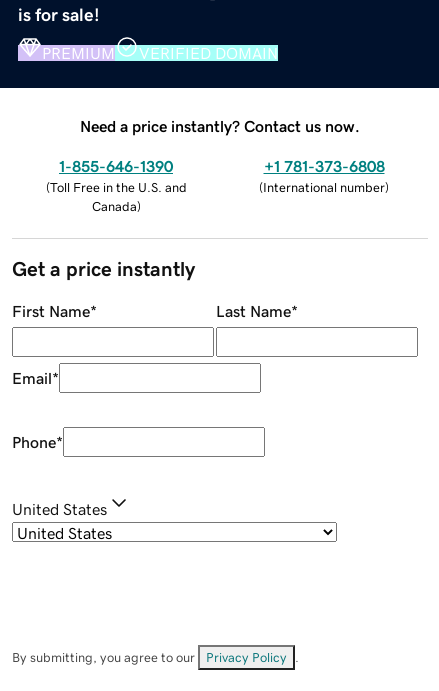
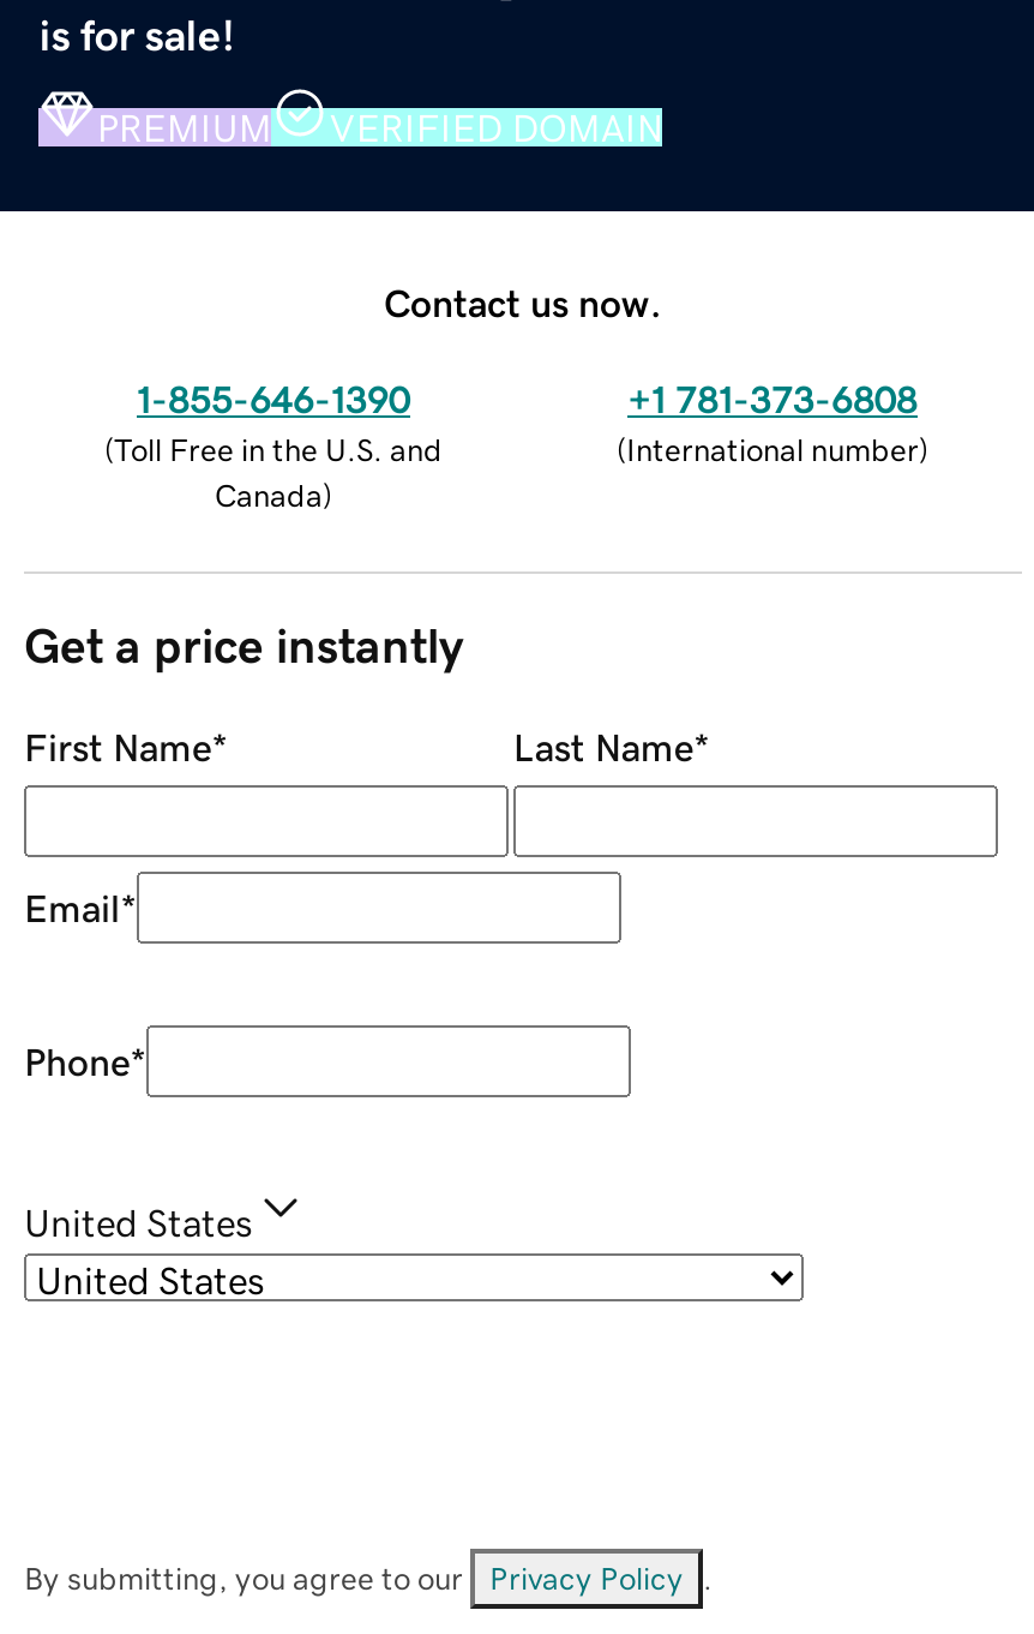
- Need a price instantly? Contact us now.
+ Contact us now.
